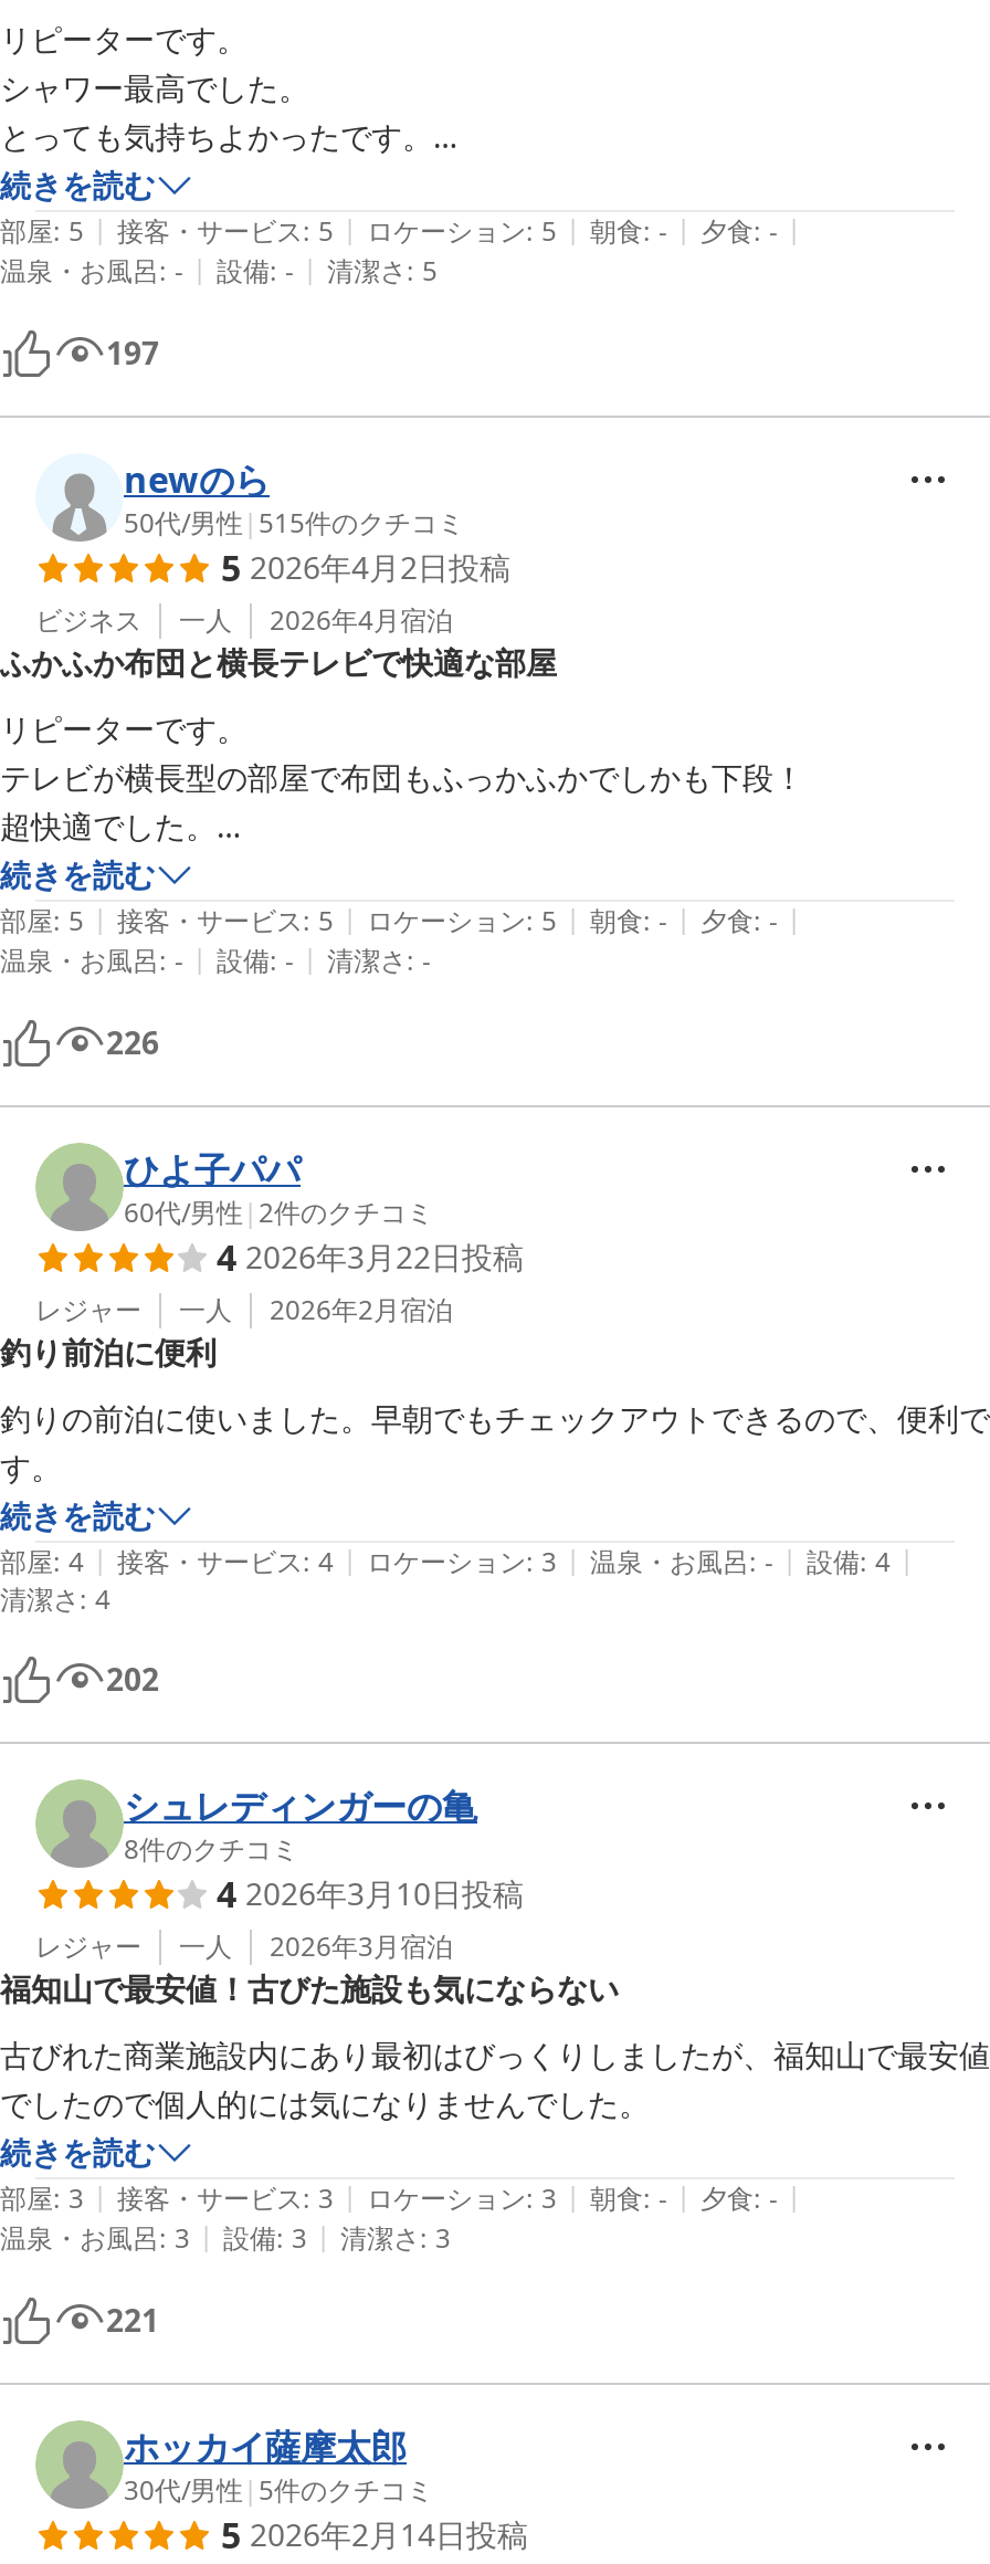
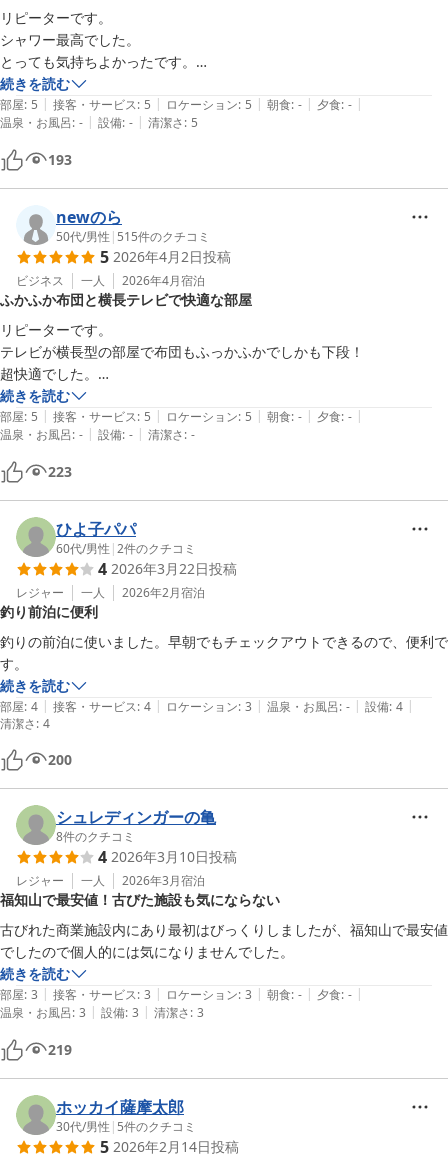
- 197
+ 193

- 226
+ 223

- 202
+ 200

- 221
+ 219
